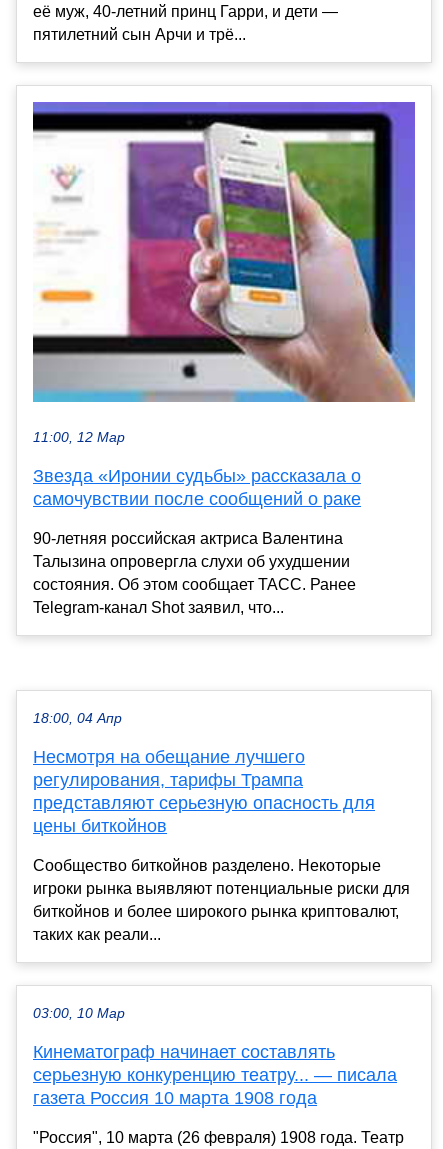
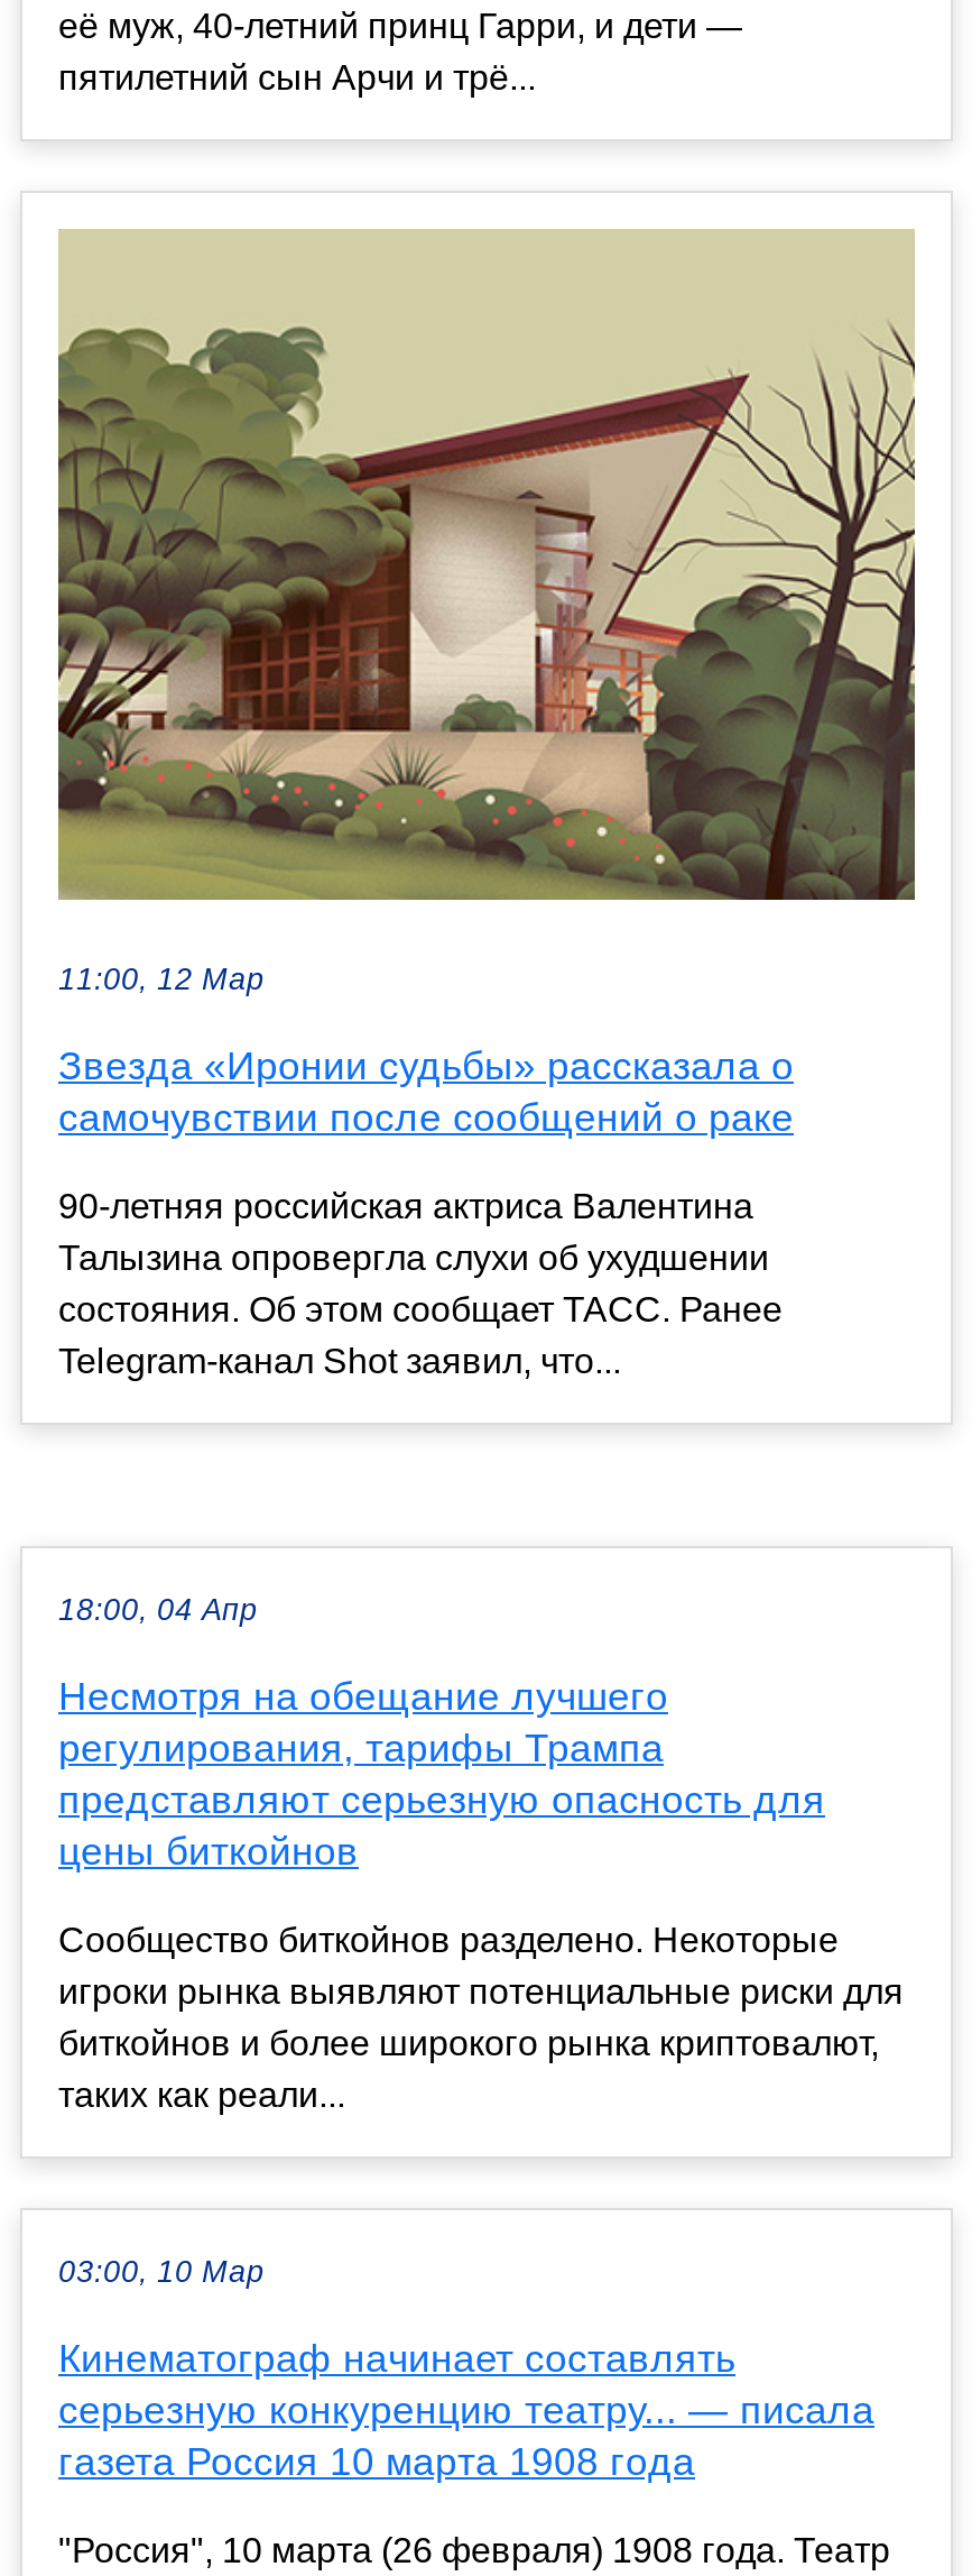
- [image]
+ [image]
